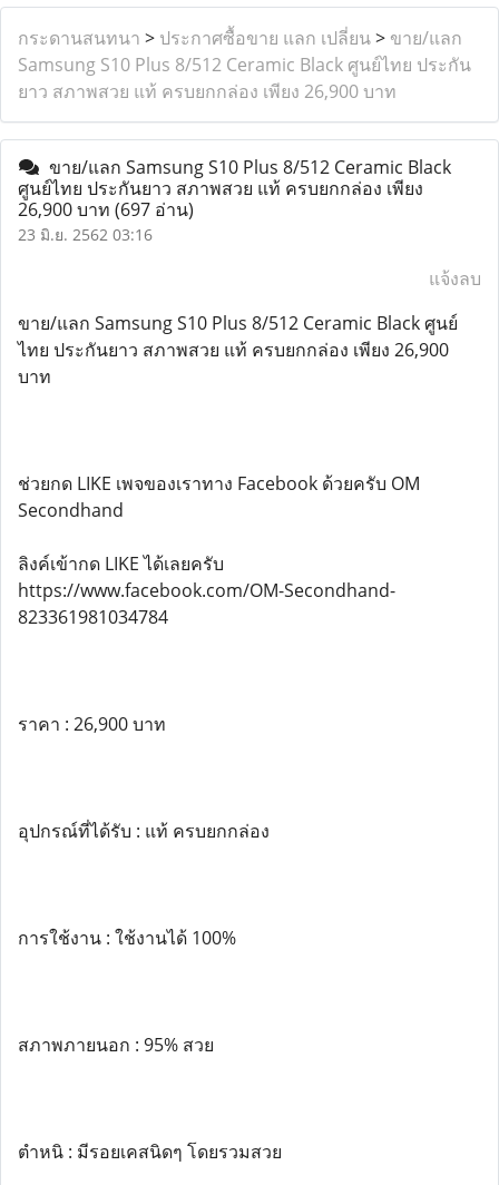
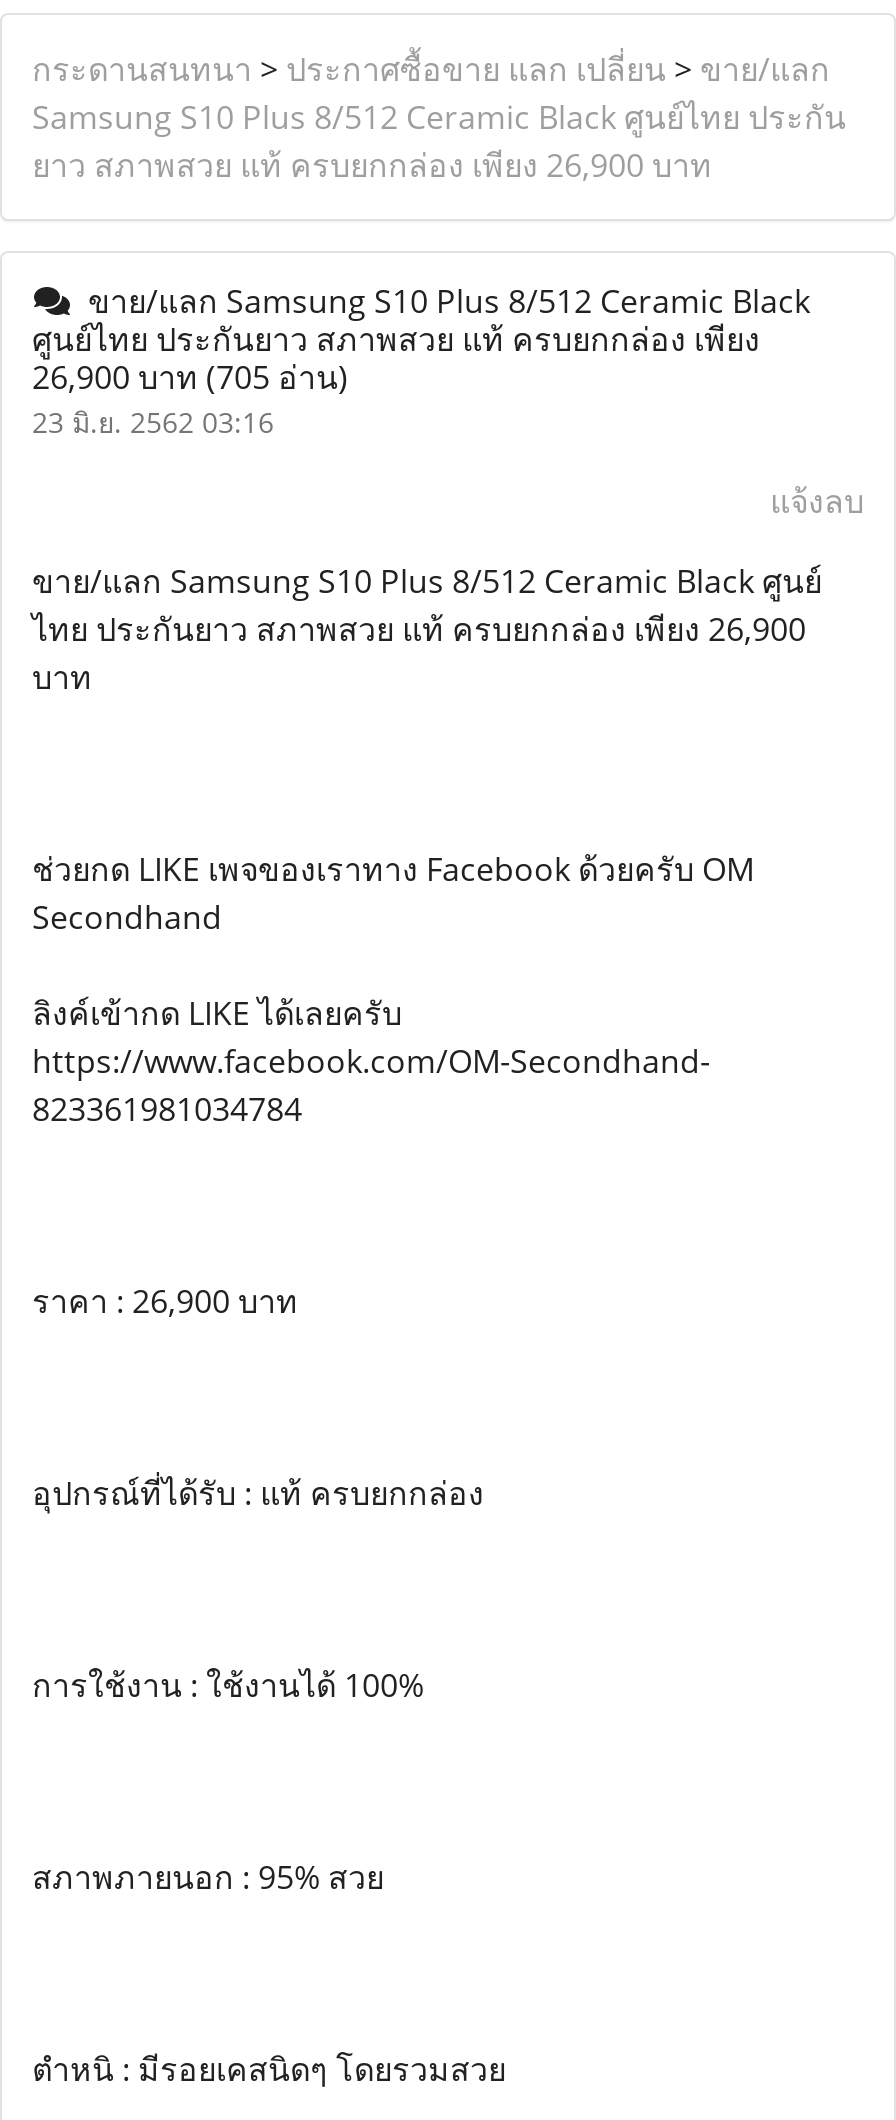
- 26,900 บาท(697 อ่าน)
+ 26,900 บาท(705 อ่าน)
